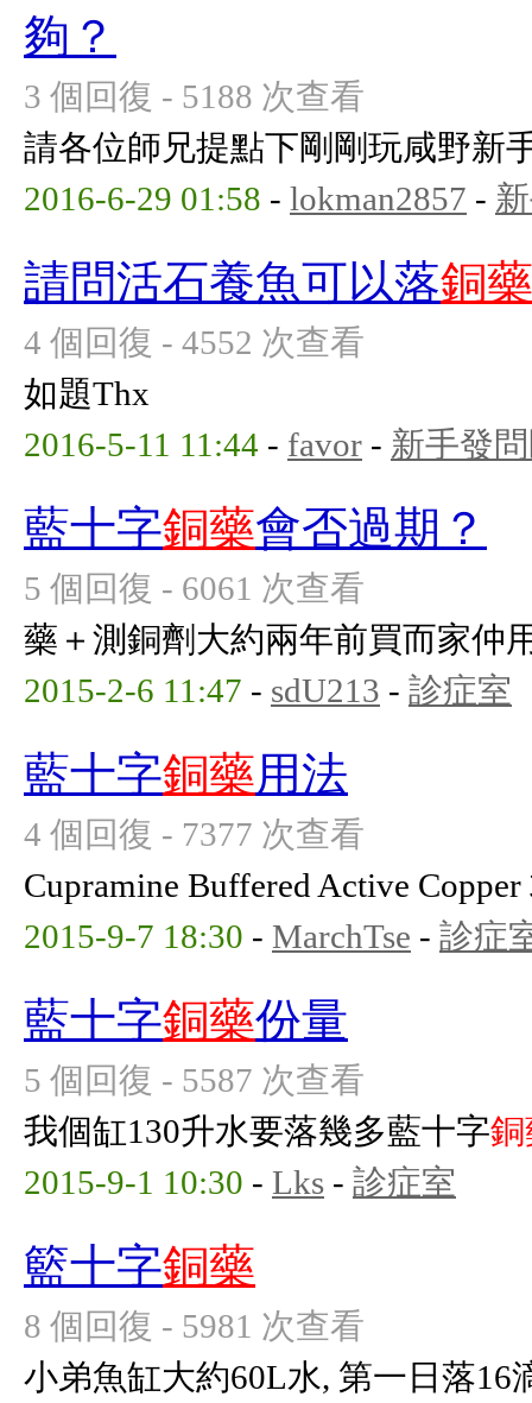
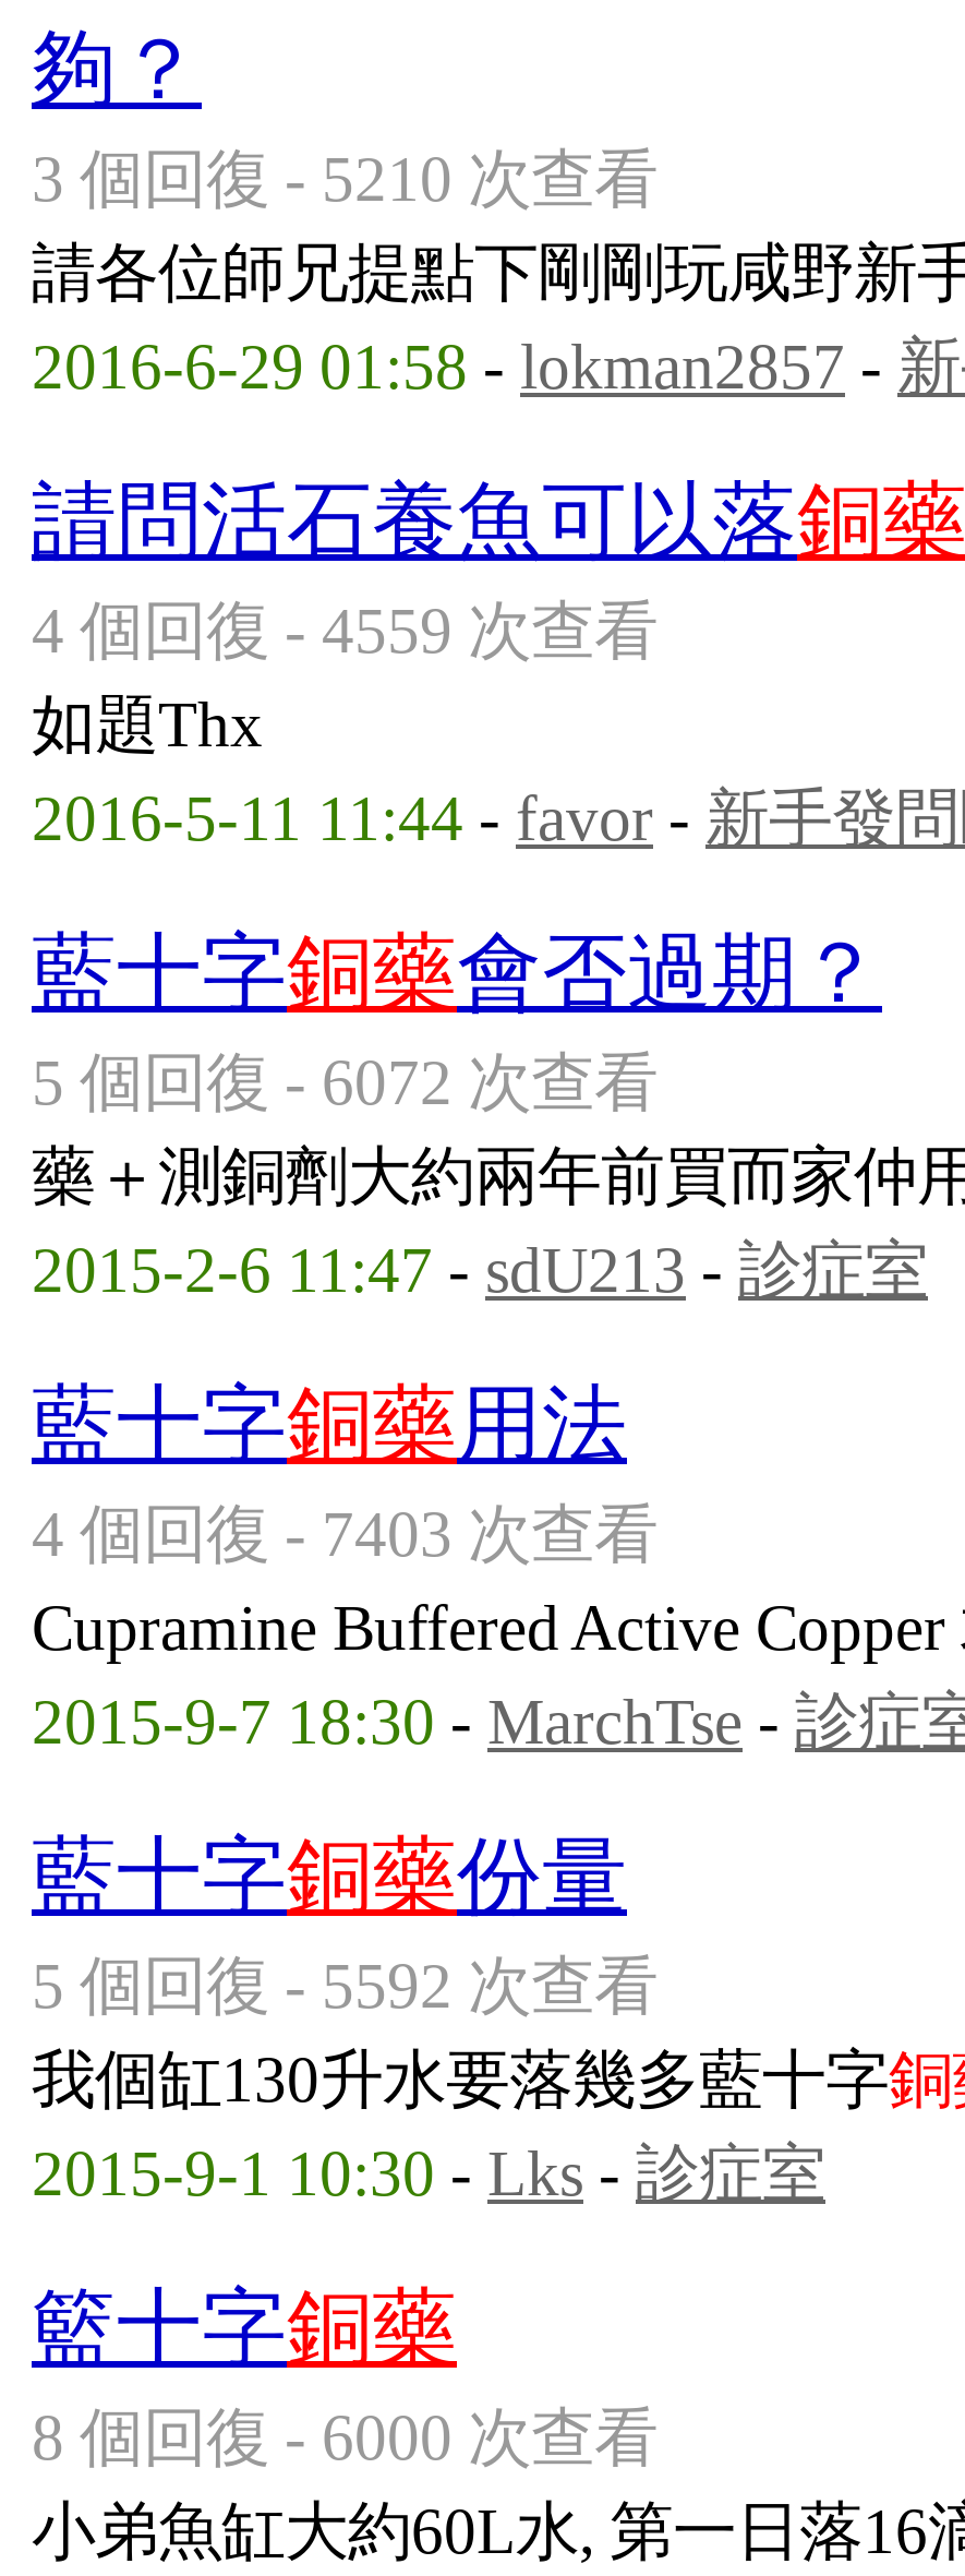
- 3 個回復 - 5188 次查看
+ 3 個回復 - 5210 次查看

- 4 個回復 - 4552 次查看
+ 4 個回復 - 4559 次查看

- 5 個回復 - 6061 次查看
+ 5 個回復 - 6072 次查看

- 4 個回復 - 7377 次查看
+ 4 個回復 - 7403 次查看

- 5 個回復 - 5587 次查看
+ 5 個回復 - 5592 次查看

- 8 個回復 - 5981 次查看
+ 8 個回復 - 6000 次查看
